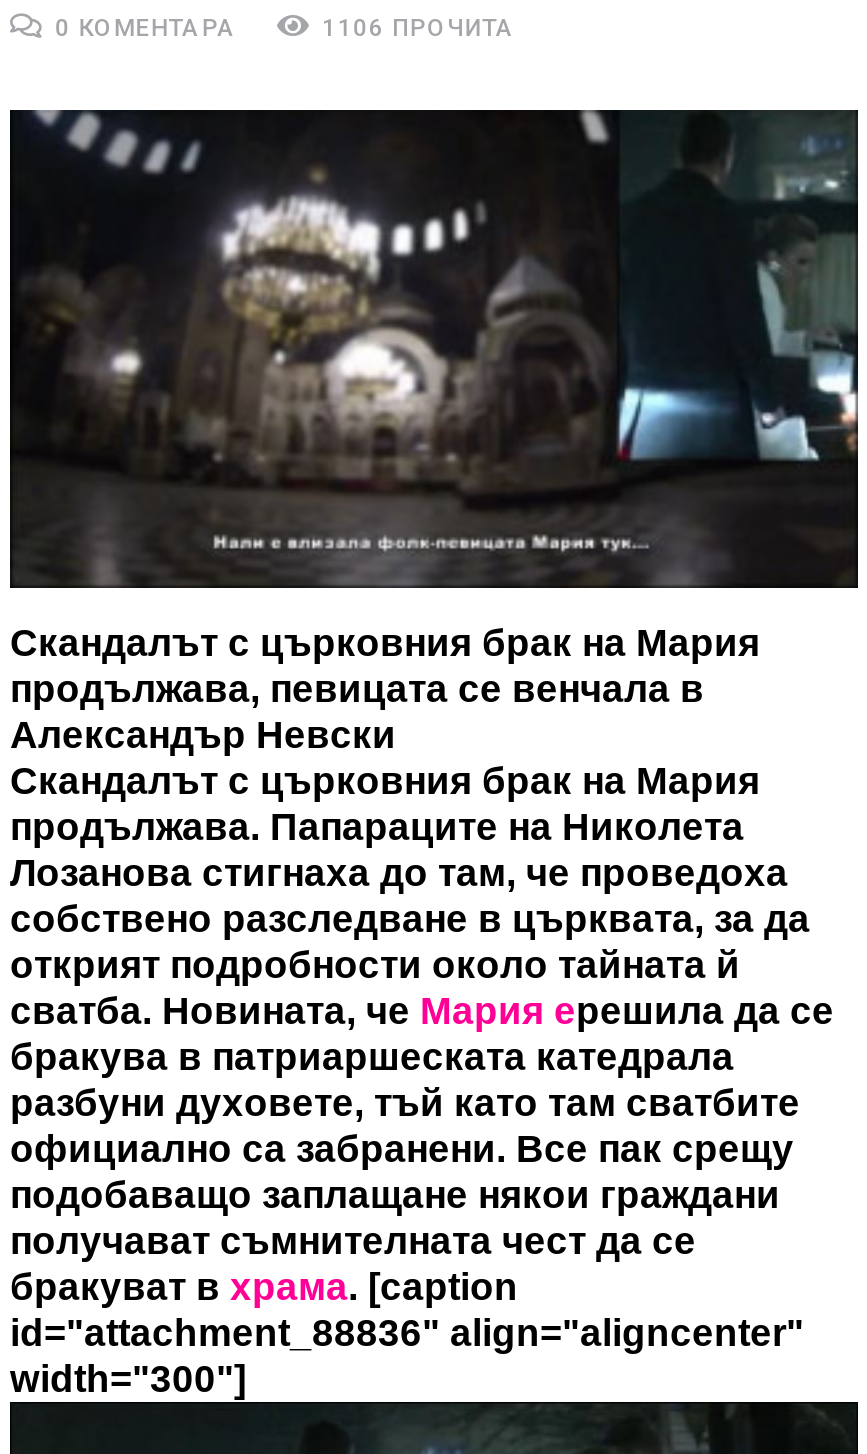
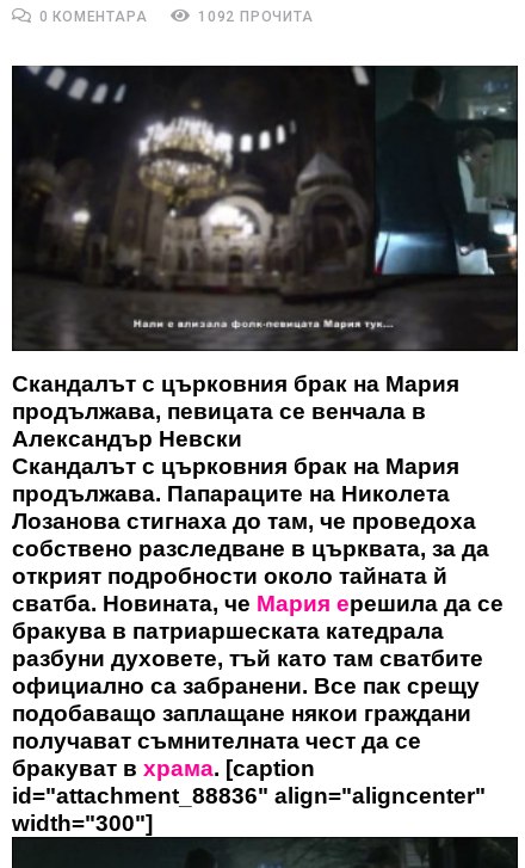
- 1106 ПРОЧИТА
+ 1092 ПРОЧИТА
